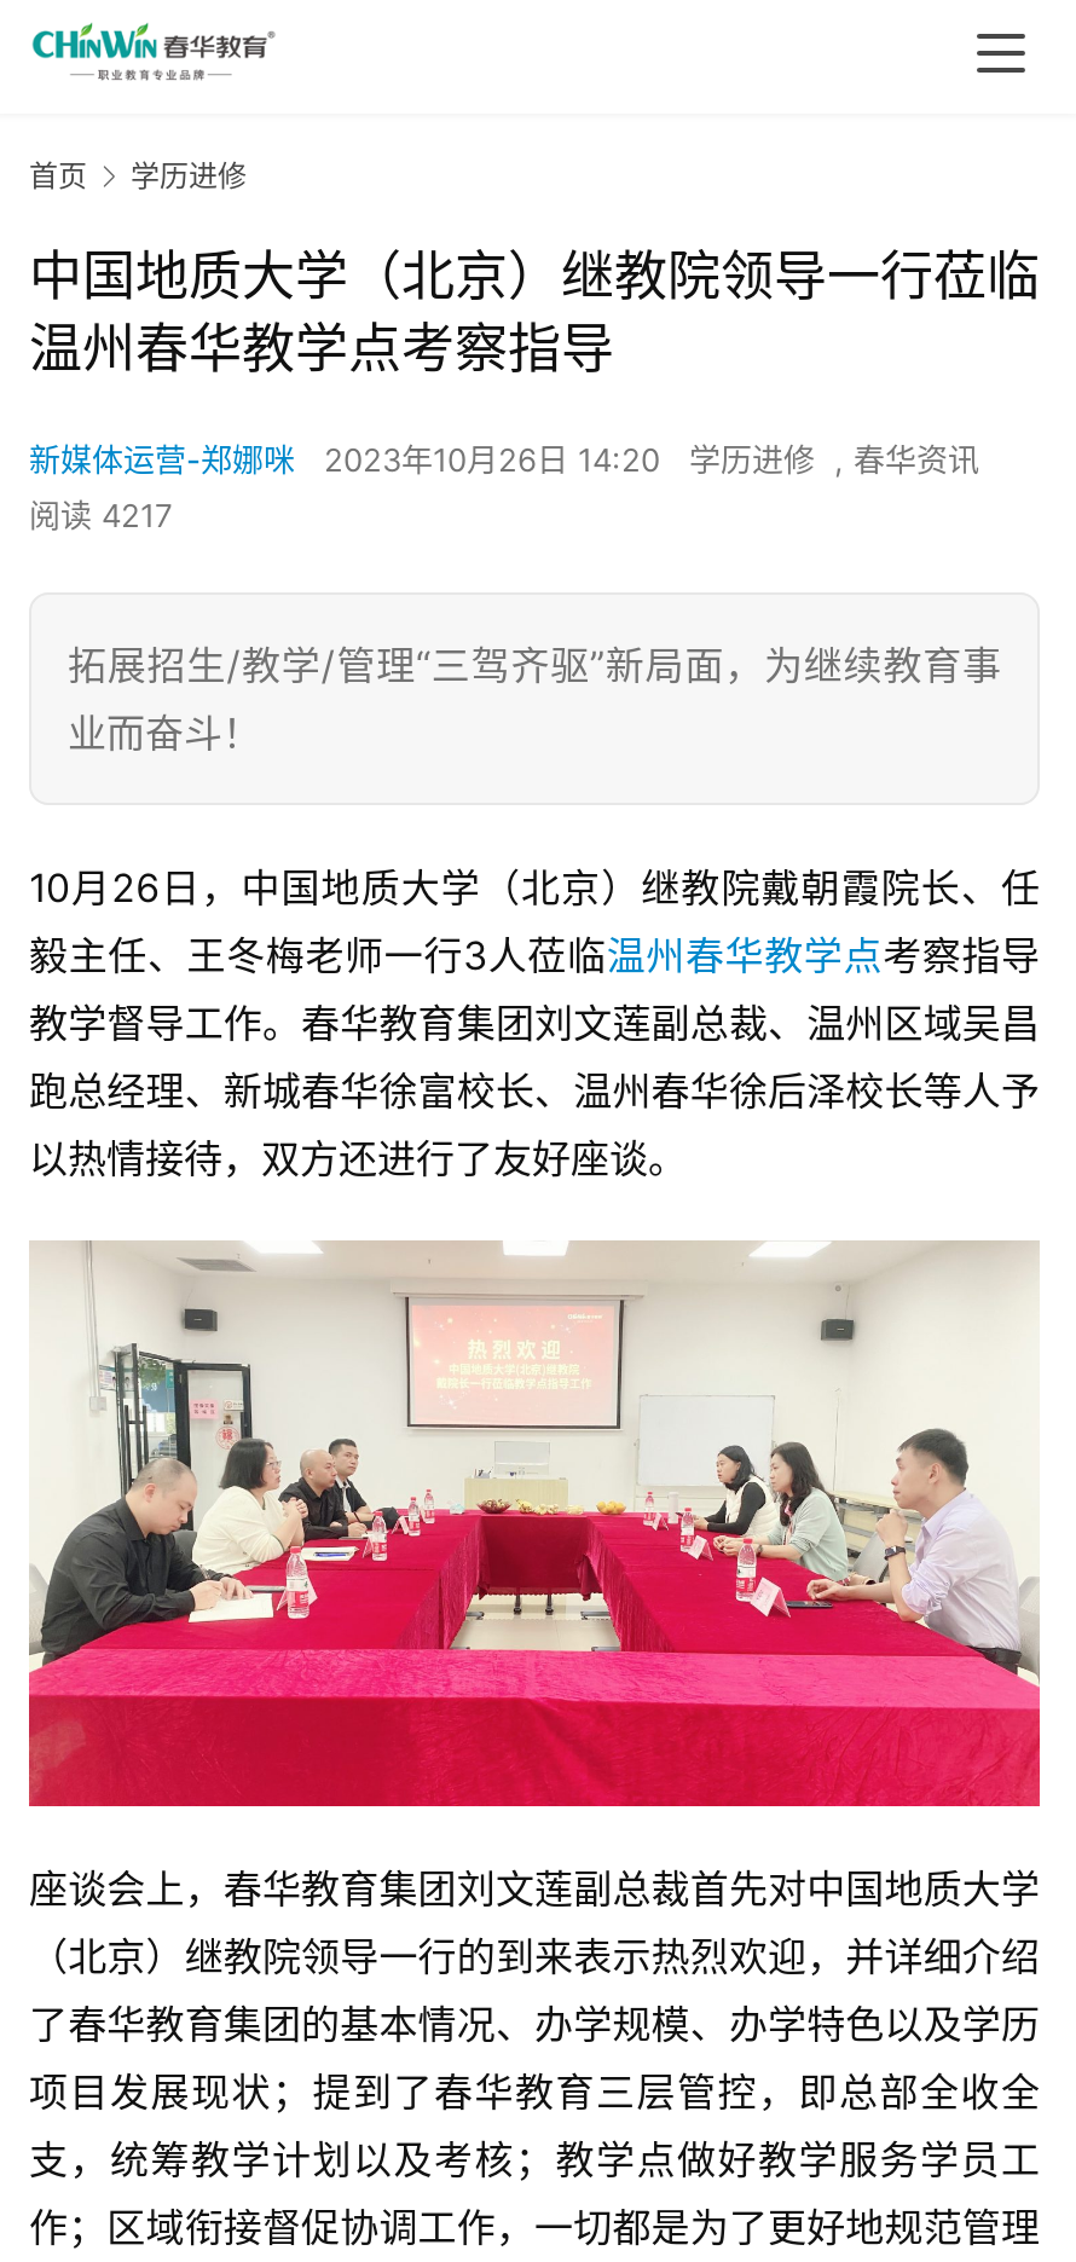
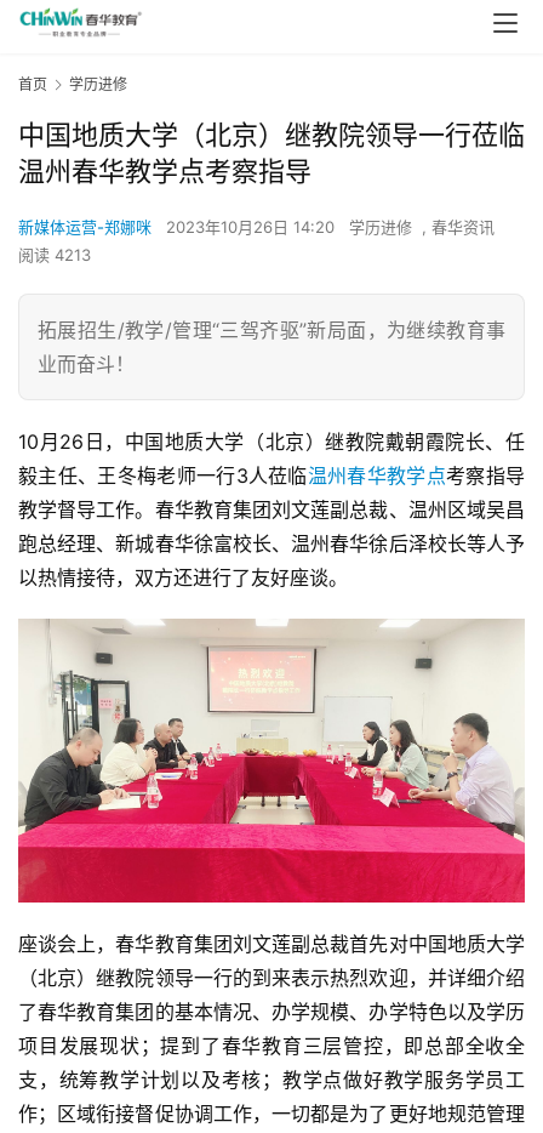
- 阅读 4217
+ 阅读 4213
